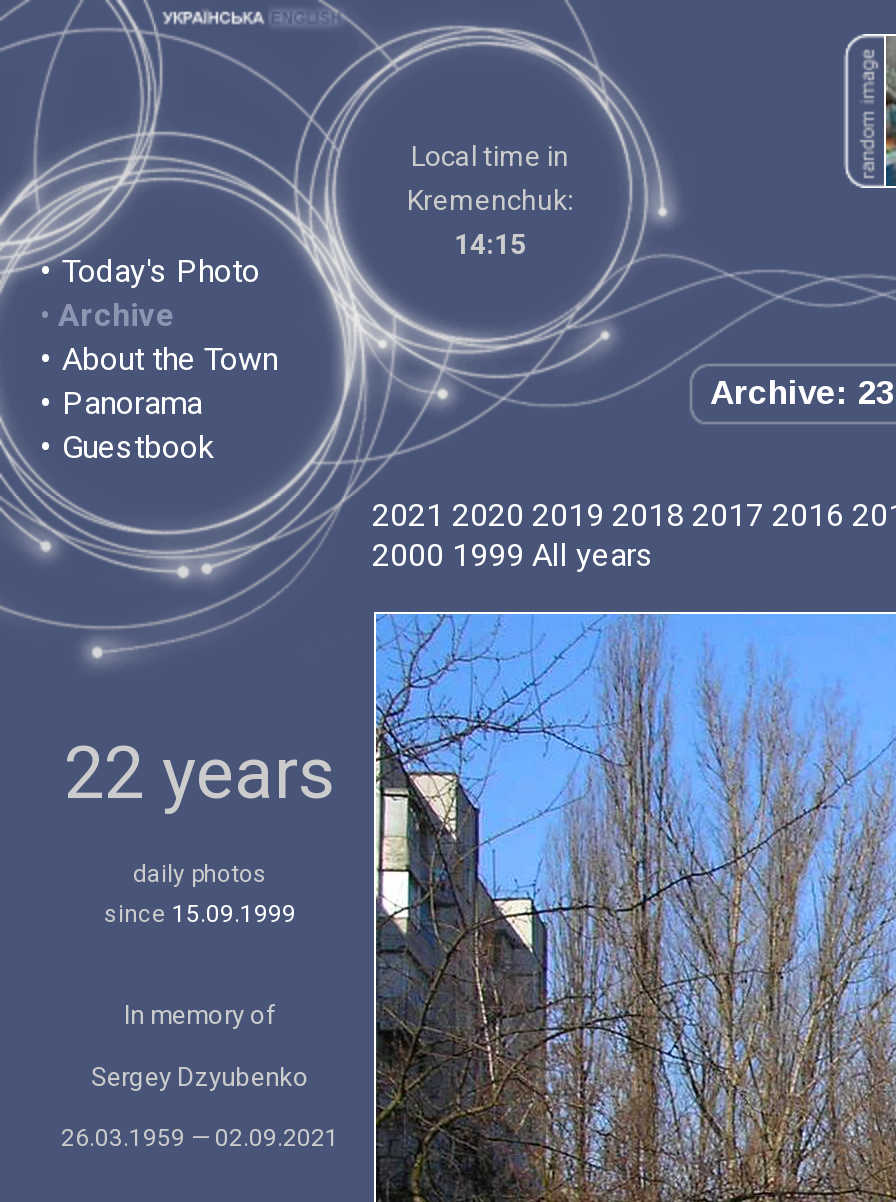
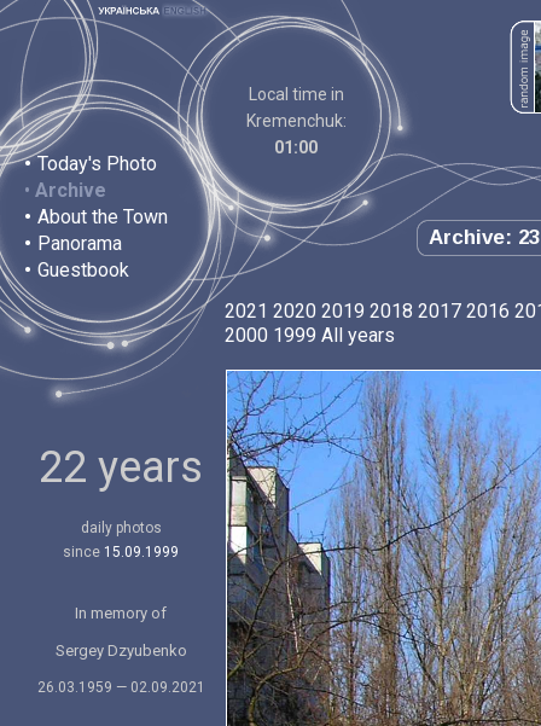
- 14:15
+ 01:00
